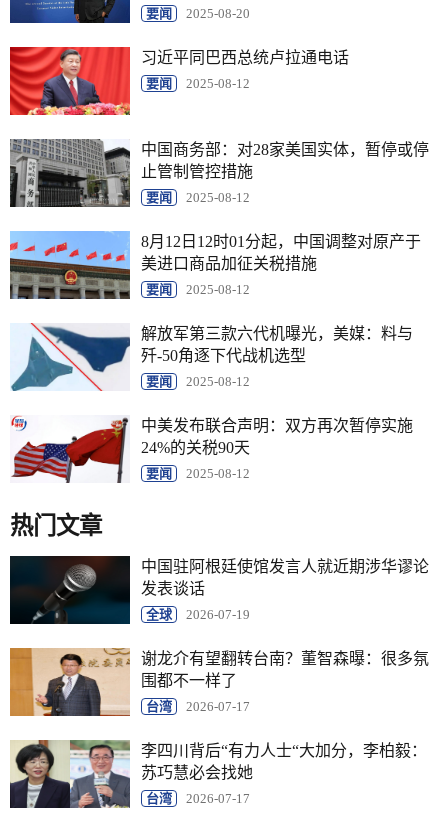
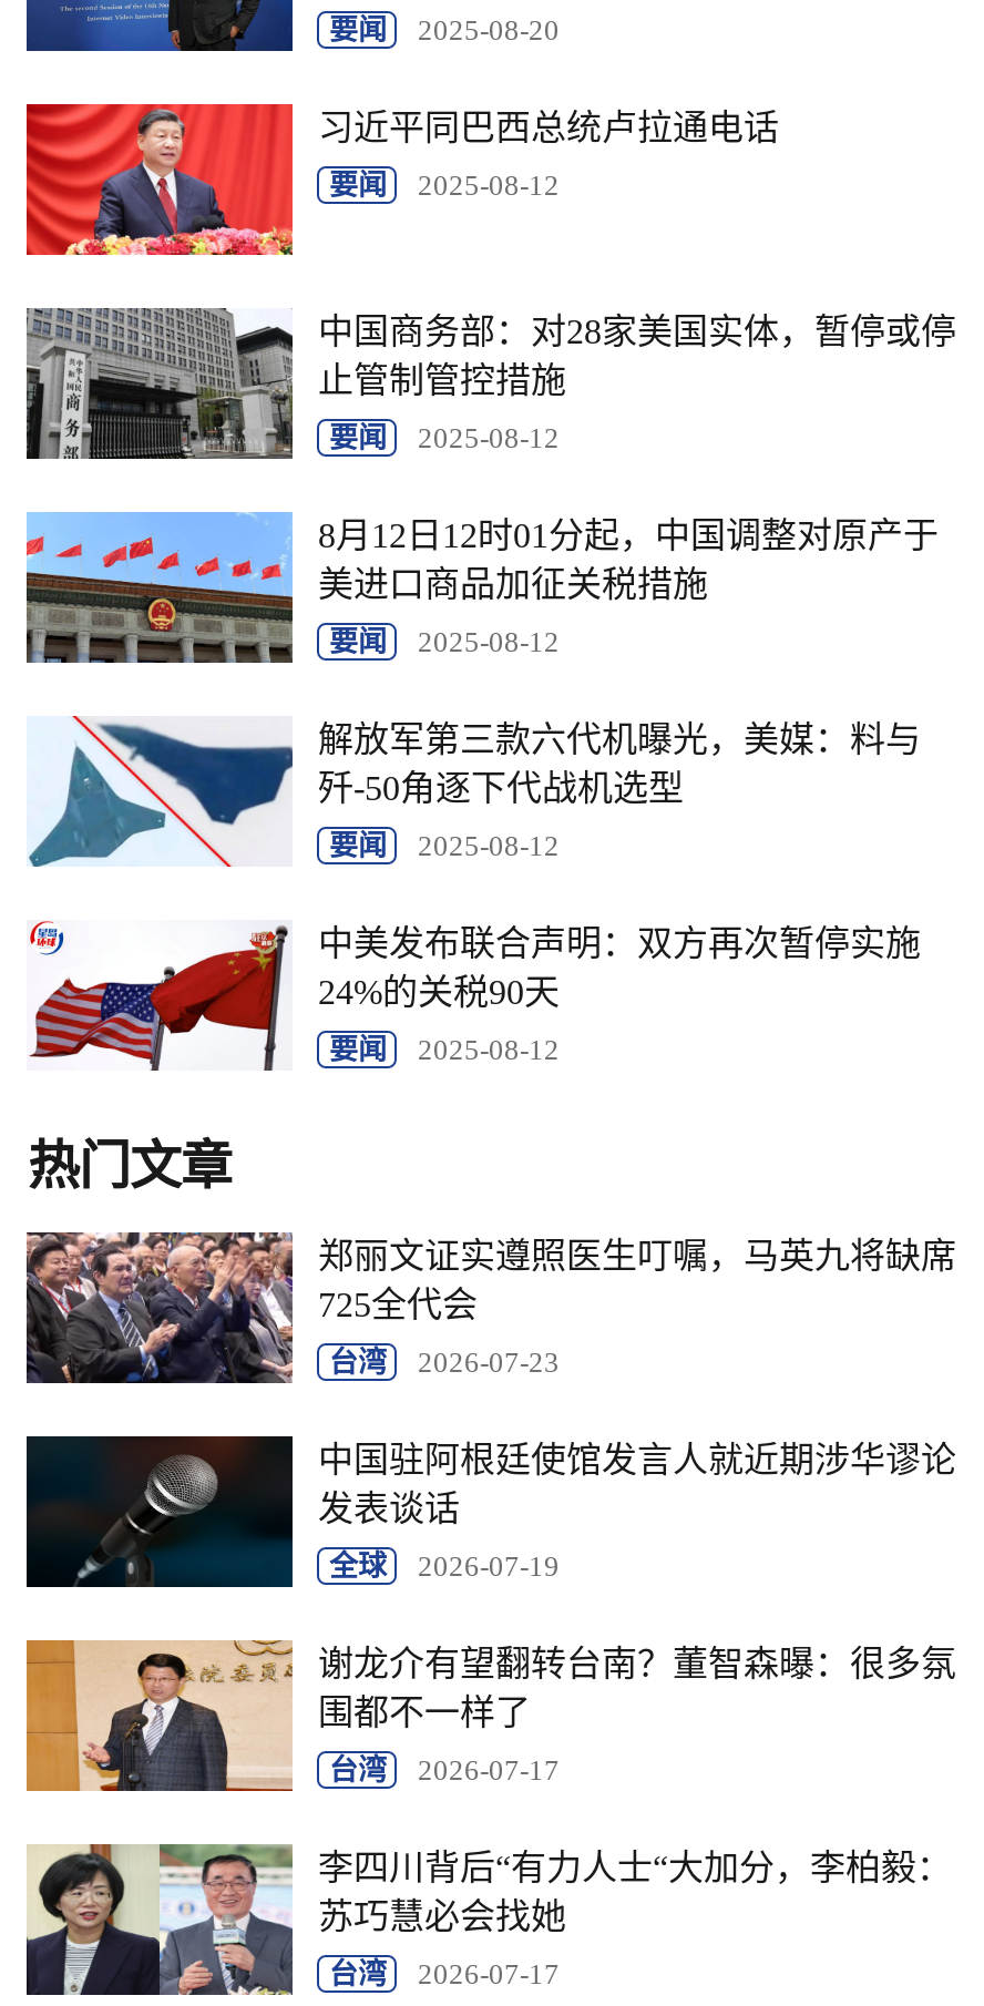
+ [image]
+ 郑丽文证实遵照医生叮嘱，马英九将缺席
+ 725全代会
+ 台湾
+ 2026-07-23
